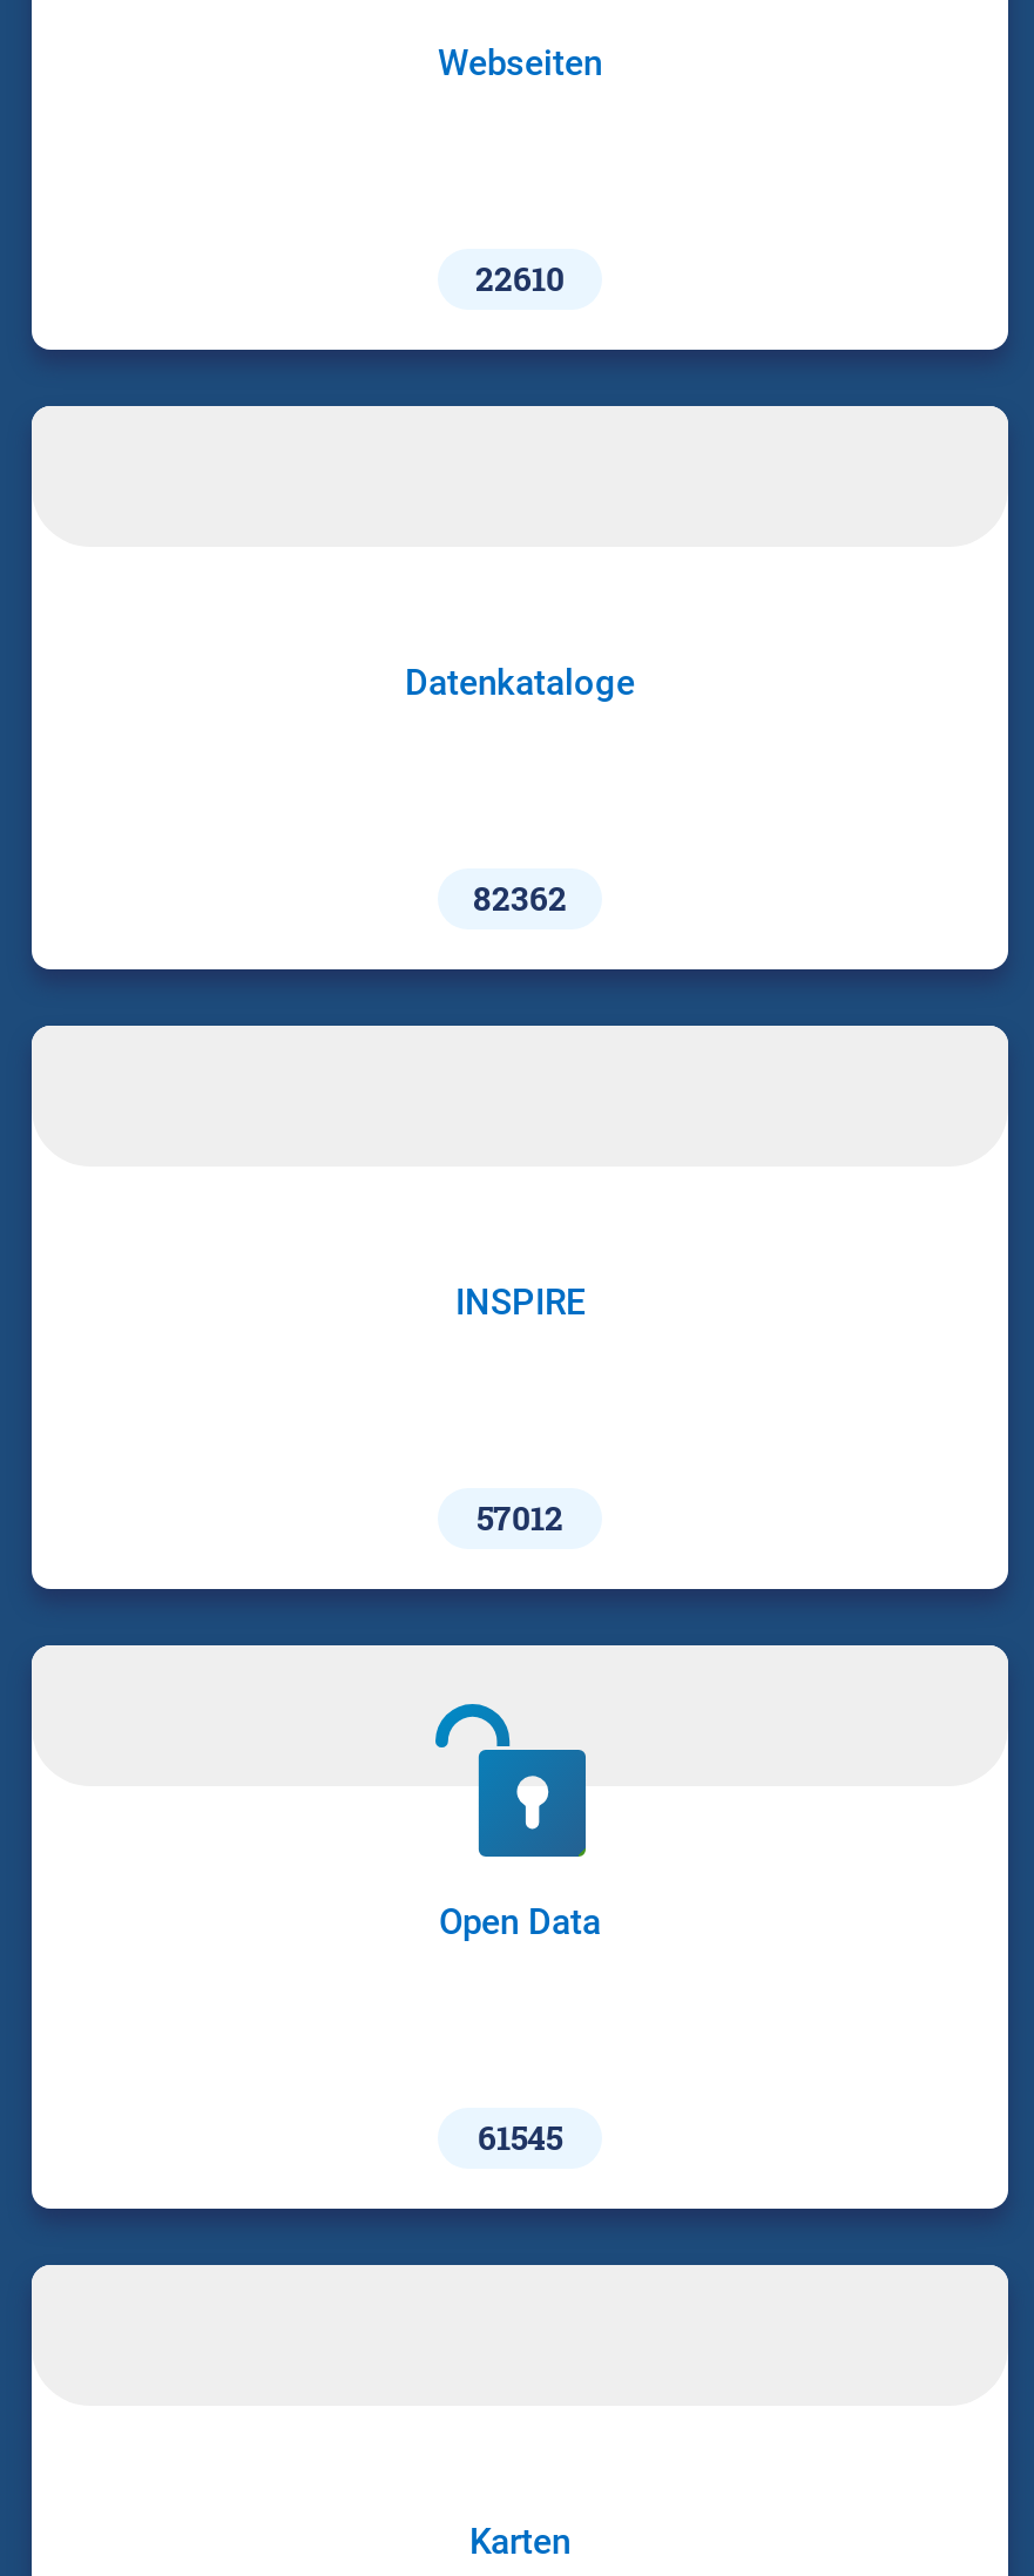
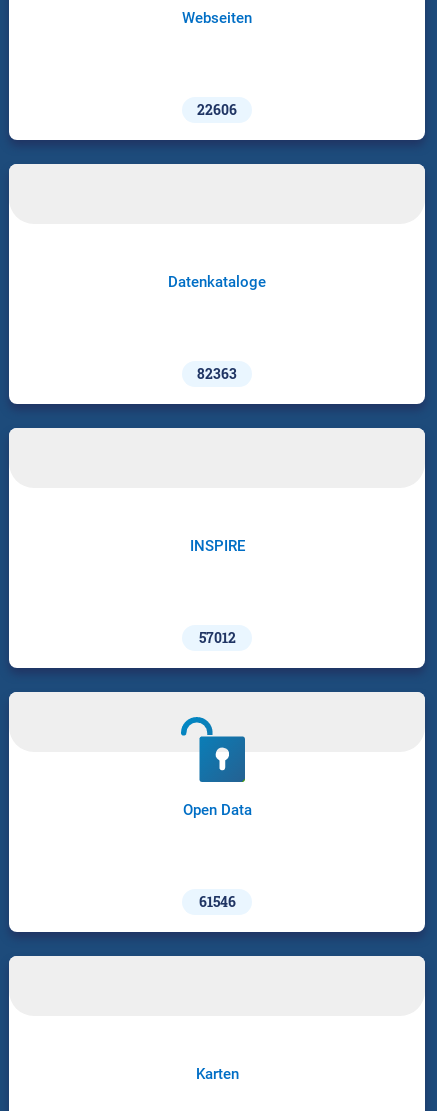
- 22610
+ 22606

- 82362
+ 82363

- 61545
+ 61546
